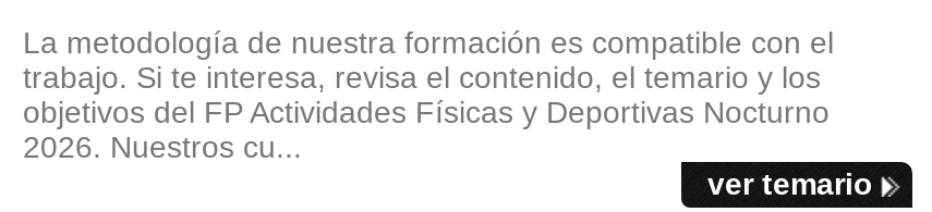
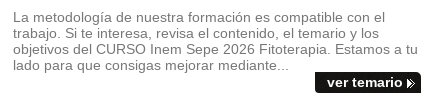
- objetivos del FP Actividades Físicas y Deportivas Nocturno
- 2026. Nuestros cu...
+ objetivos del CURSO Inem Sepe 2026 Fitoterapia. Estamos a tu
+ lado para que consigas mejorar mediante...
